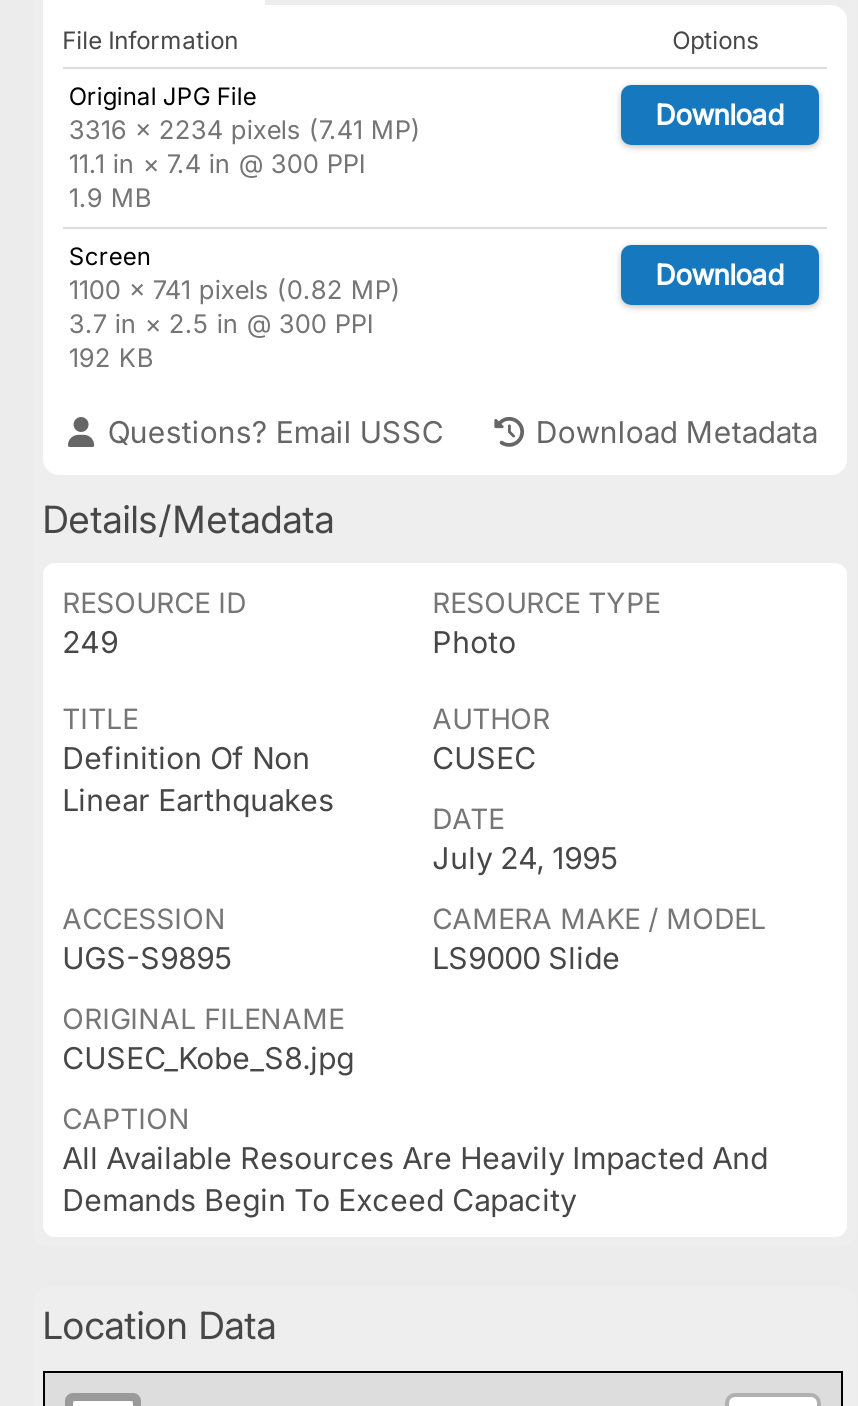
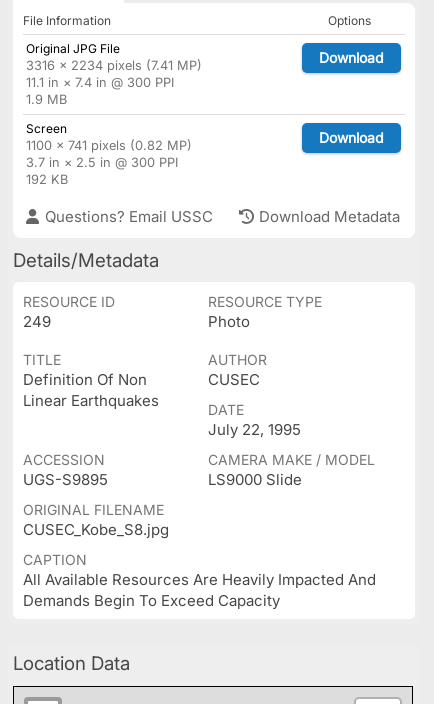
- July 24, 1995
+ July 22, 1995
